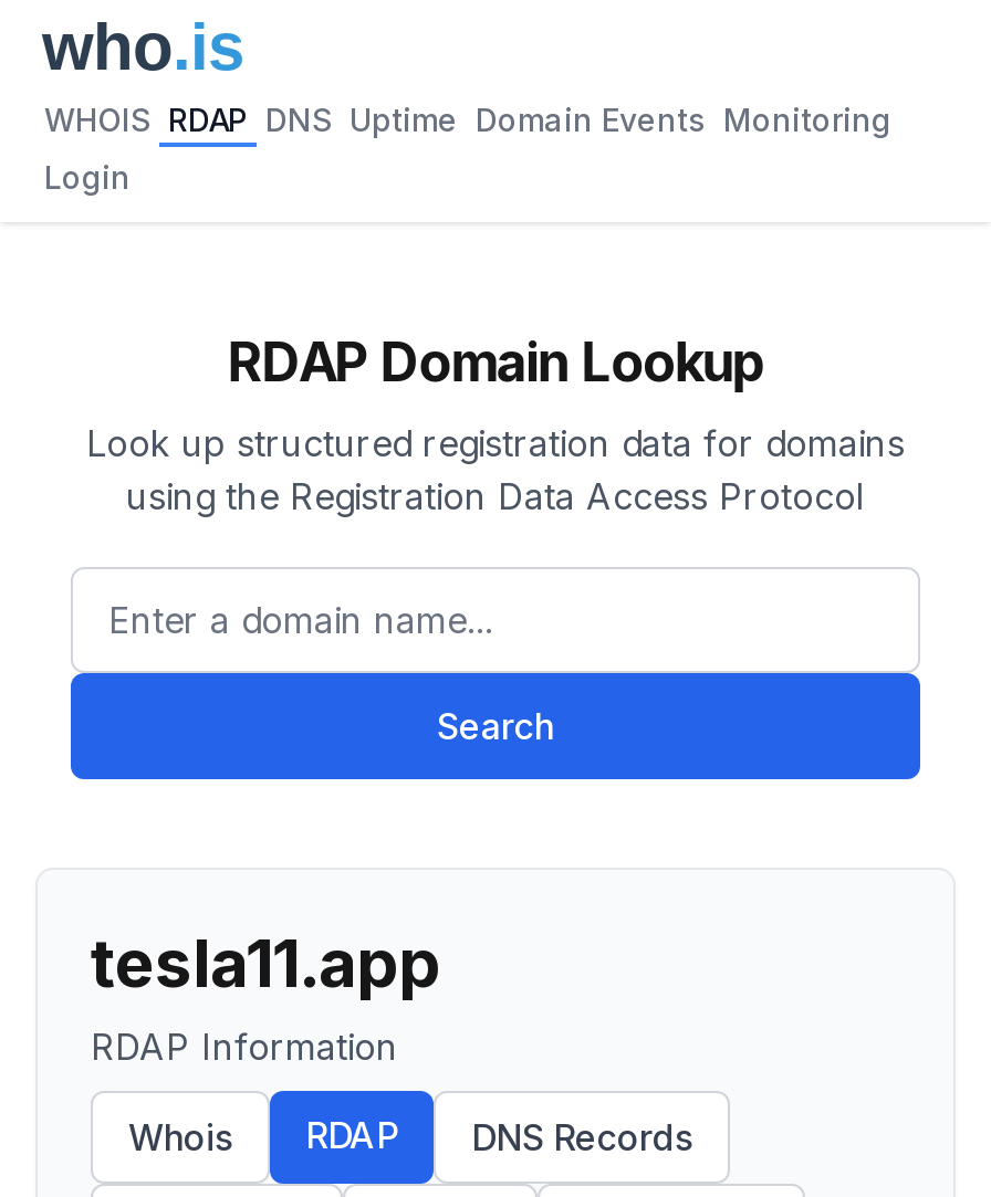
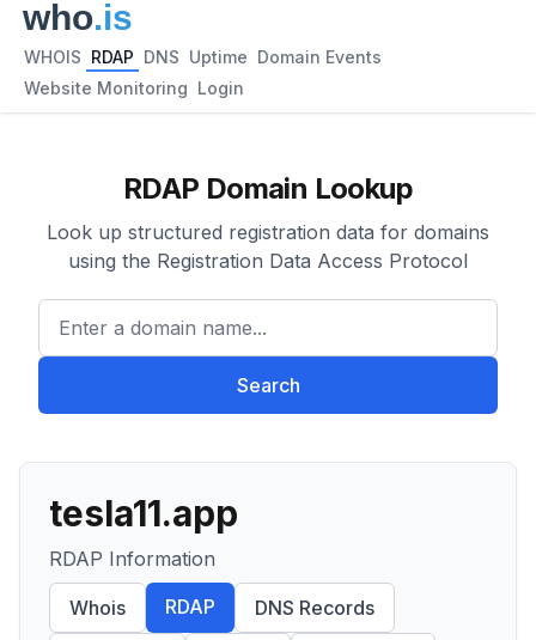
- WHOIS RDAP DNS Uptime Domain Events Monitoring
+ WHOIS RDAP DNS Uptime Domain Events

- Login
+ Website Monitoring Login
